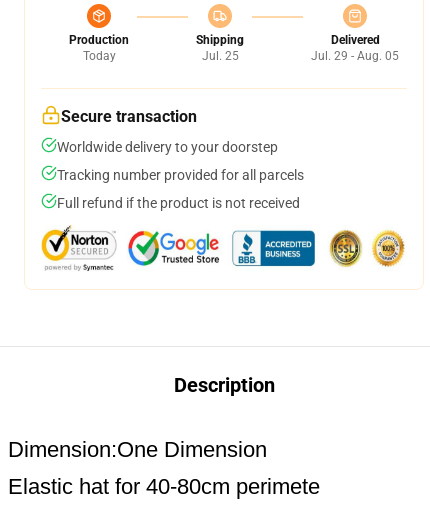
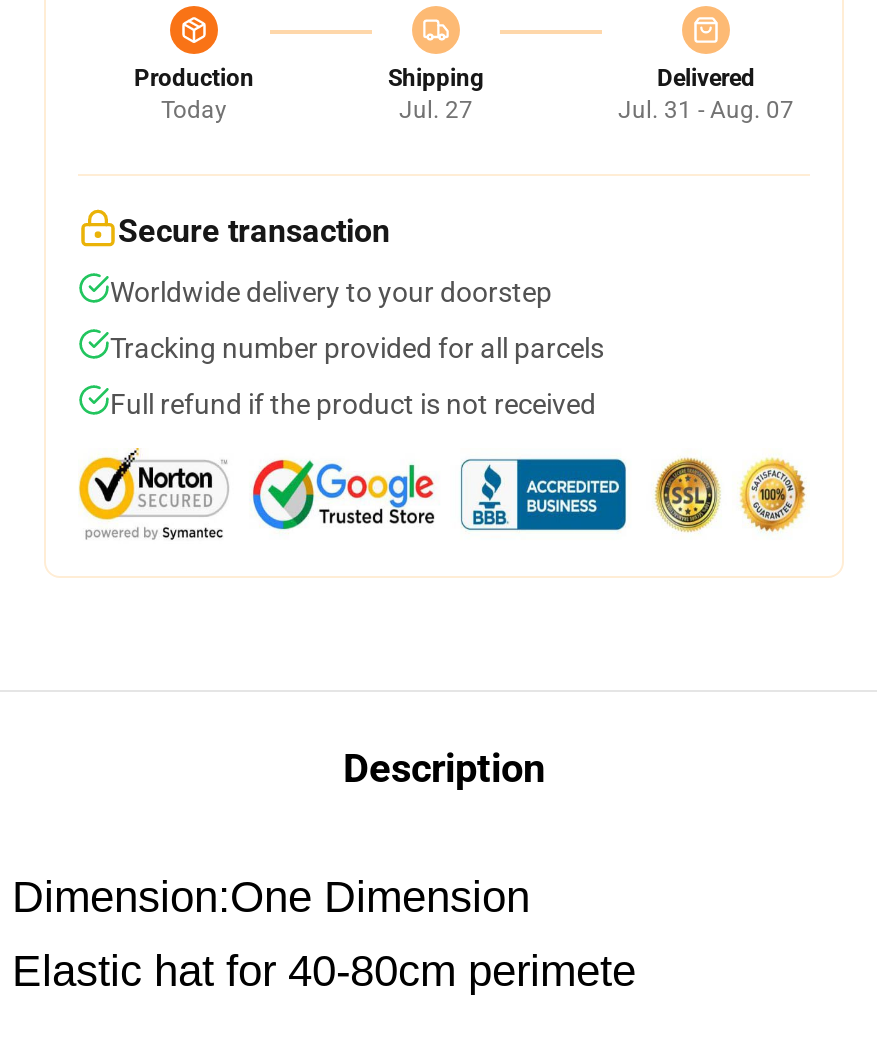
- Jul. 25
+ Jul. 27

- Jul. 29 - Aug. 05
+ Jul. 31 - Aug. 07
